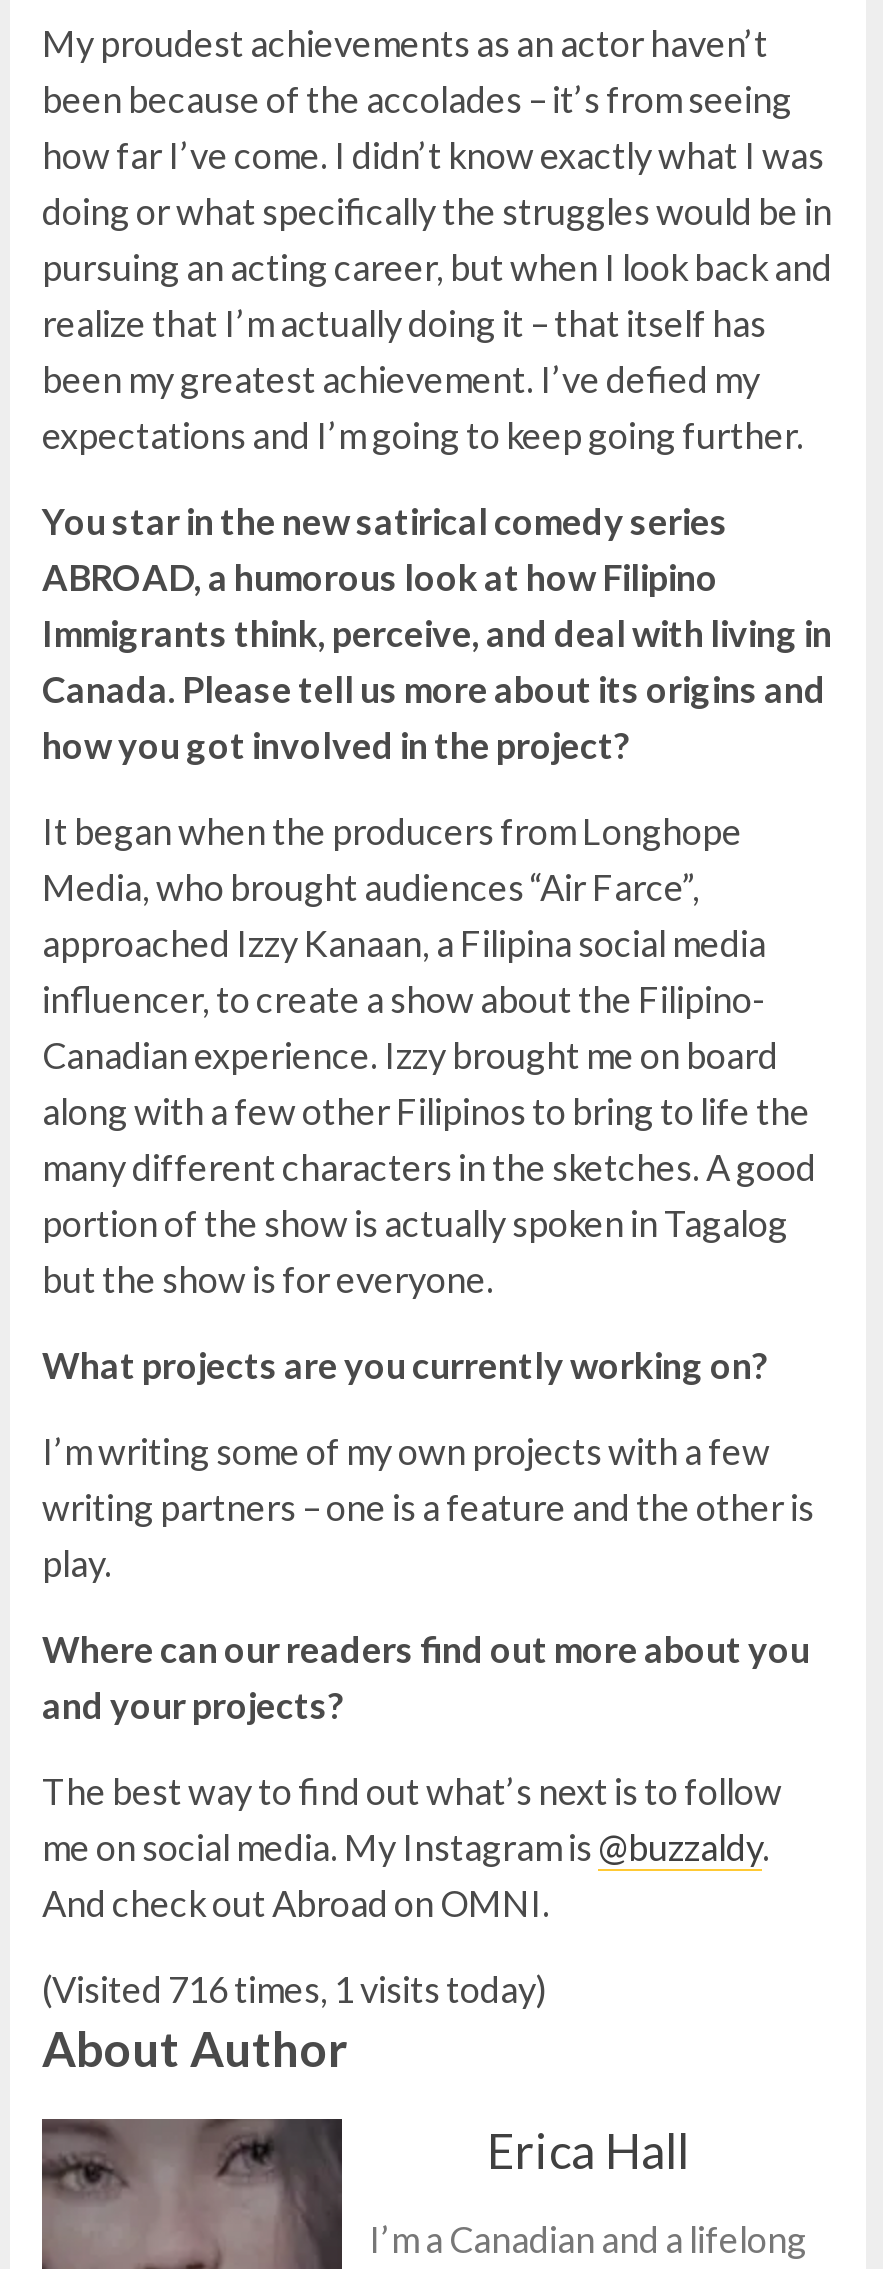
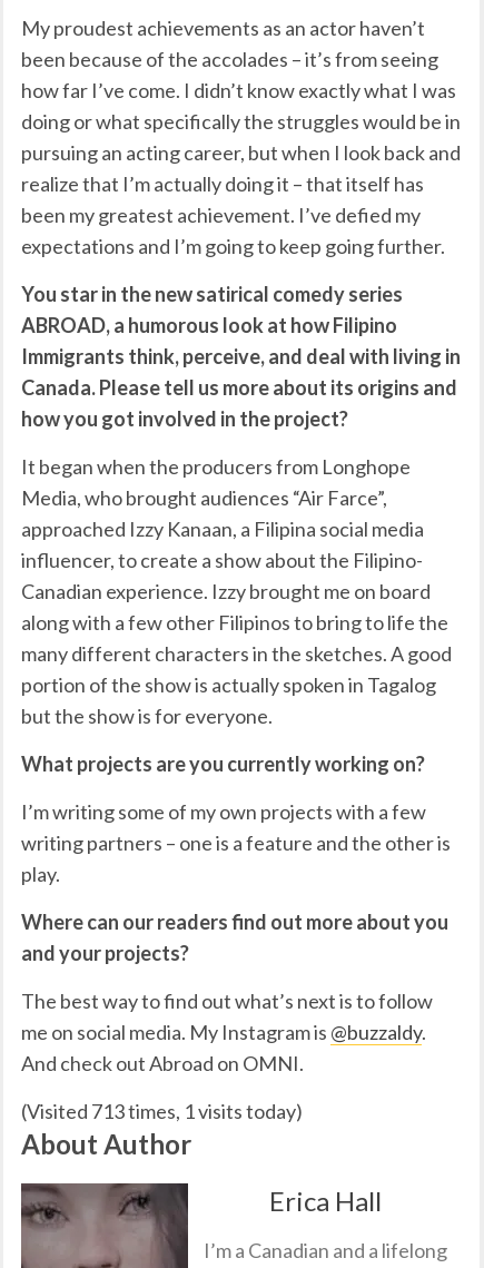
- (Visited 716 times, 1 visits today)
+ (Visited 713 times, 1 visits today)
